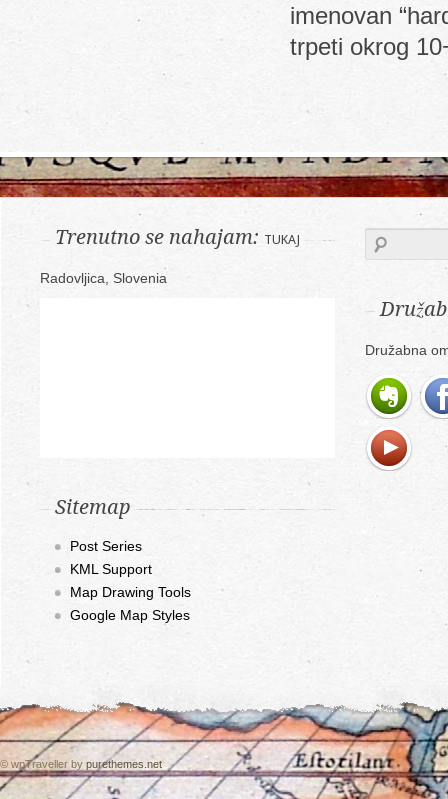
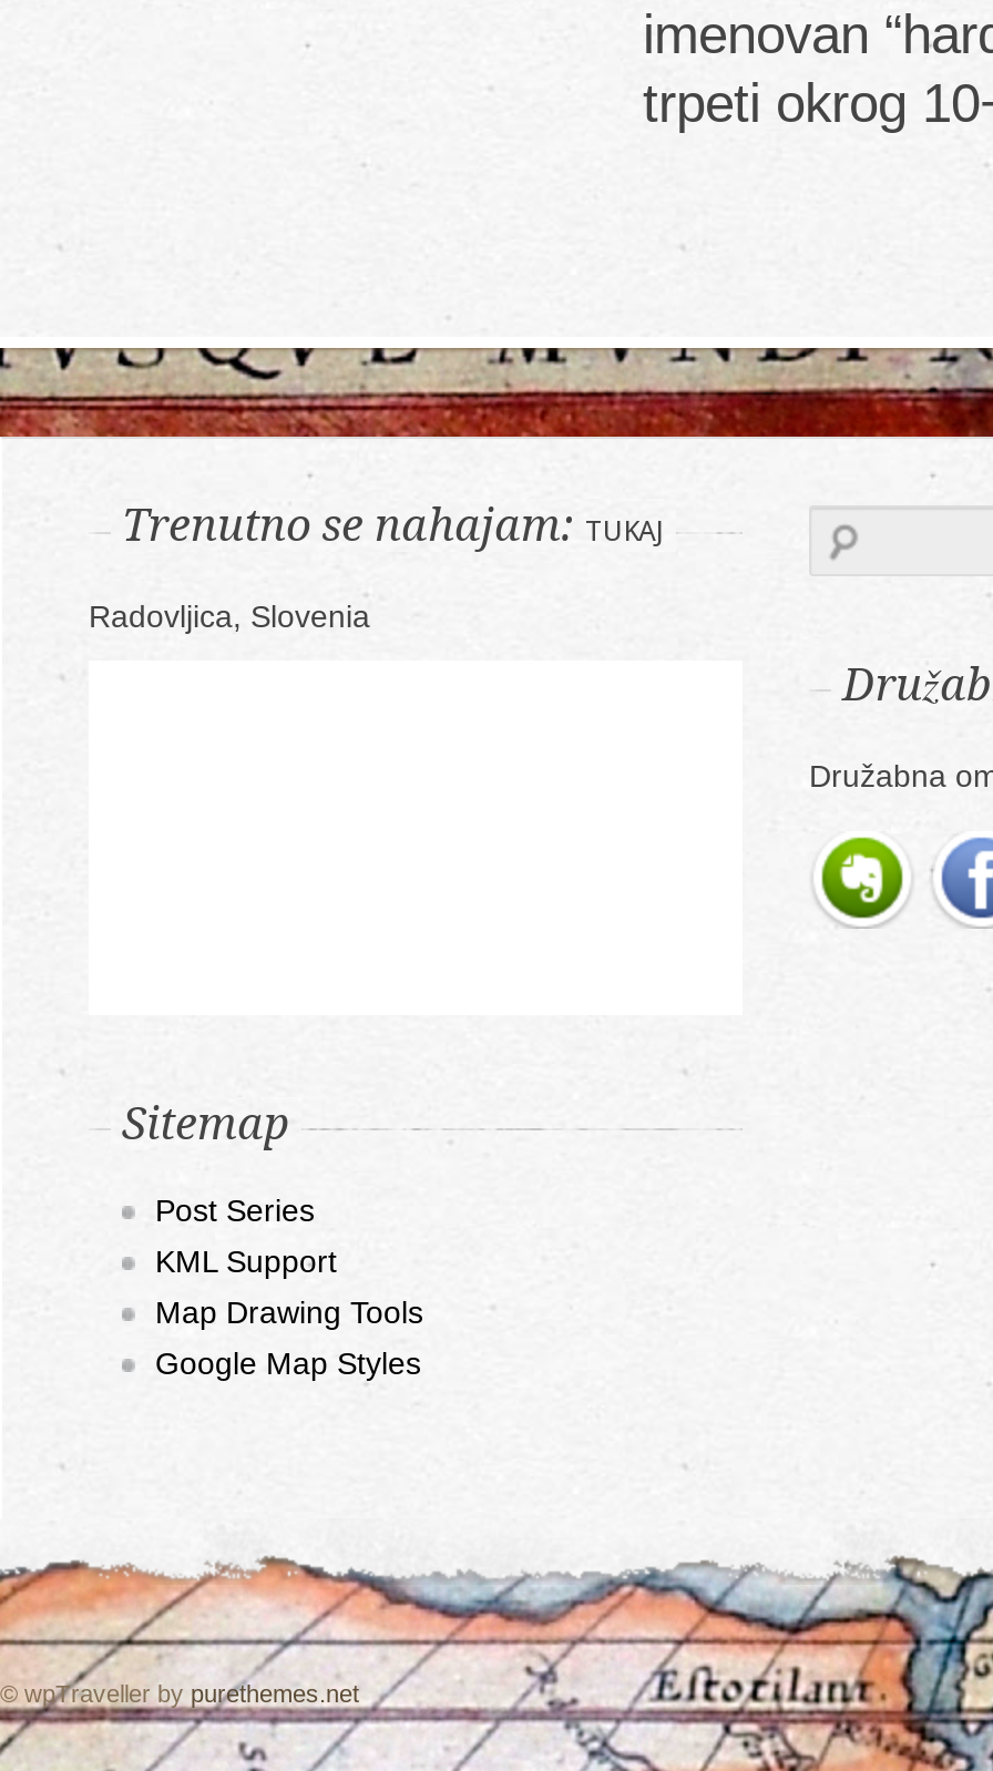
- [image]
